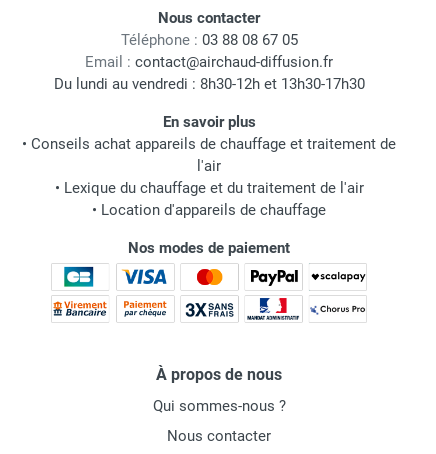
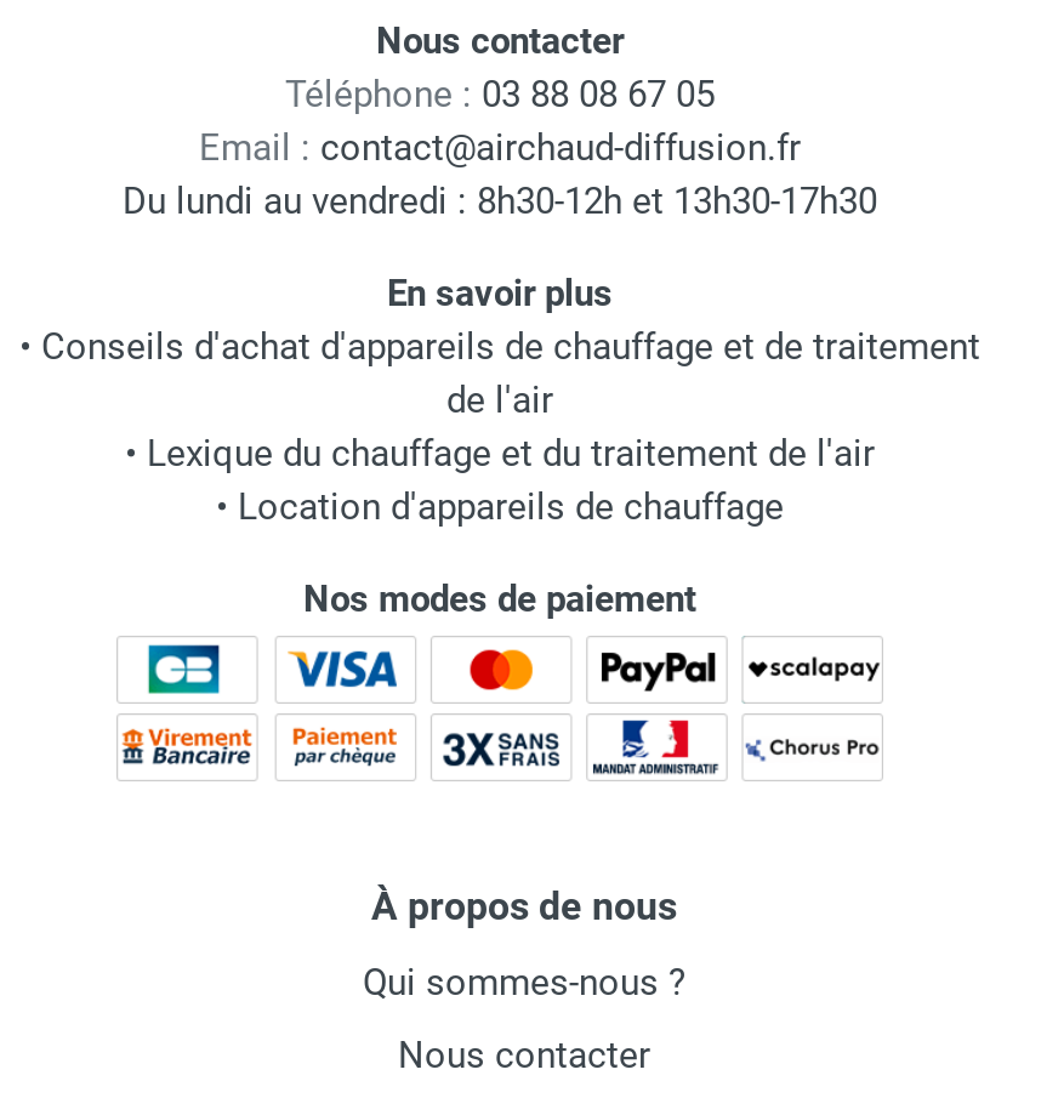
- • Conseils achat appareils de chauffage et traitement de
- l'air
+ • Conseils d'achat d'appareils de chauffage et de traitement
+ de l'air
